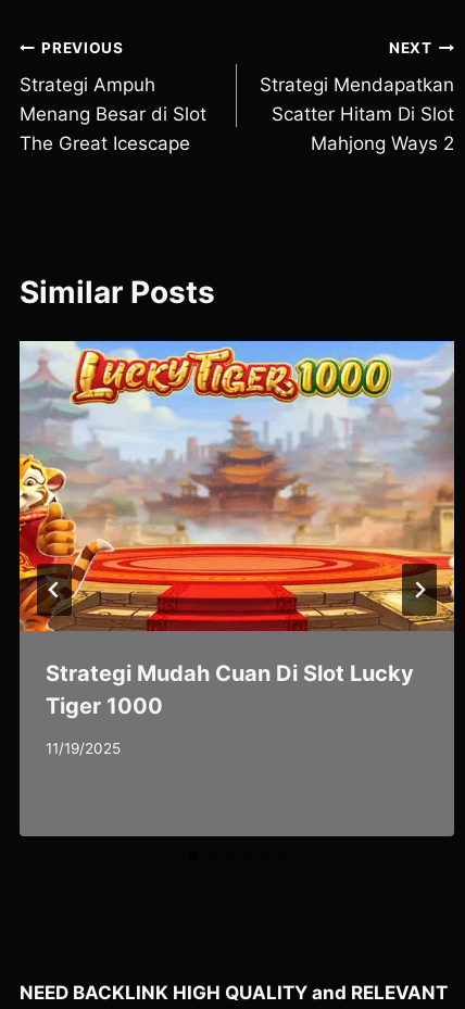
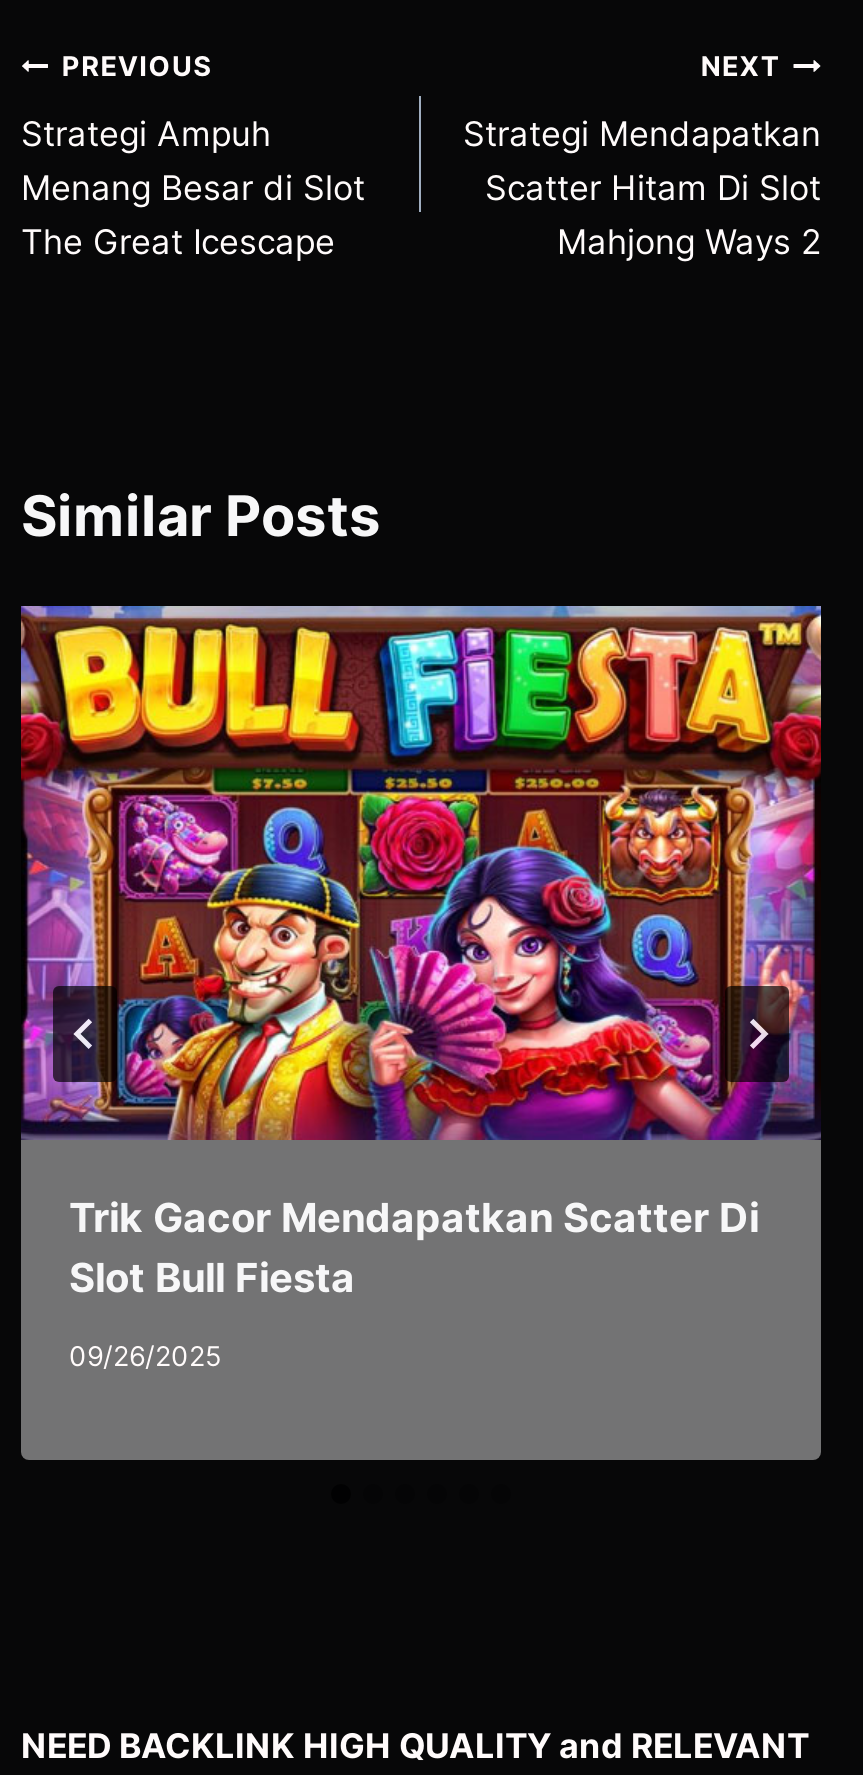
- [image]
- Strategi Mudah Cuan Di Slot Lucky
- Tiger 1000
+ [image]
+ Trik Gacor Mendapatkan Scatter Di
+ Slot Bull Fiesta

- 11/19/2025
+ 09/26/2025
